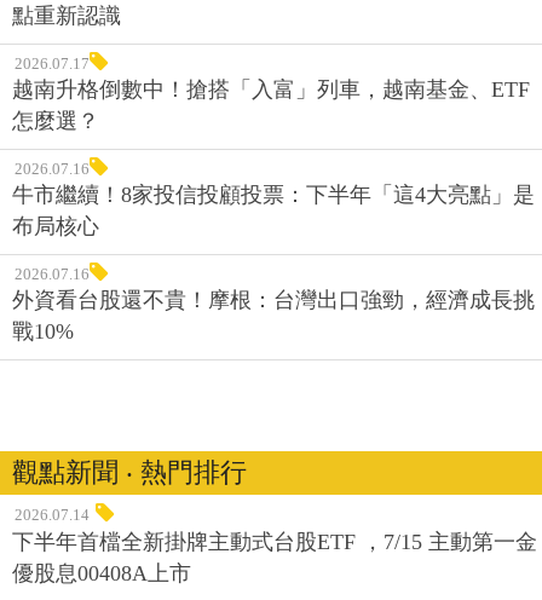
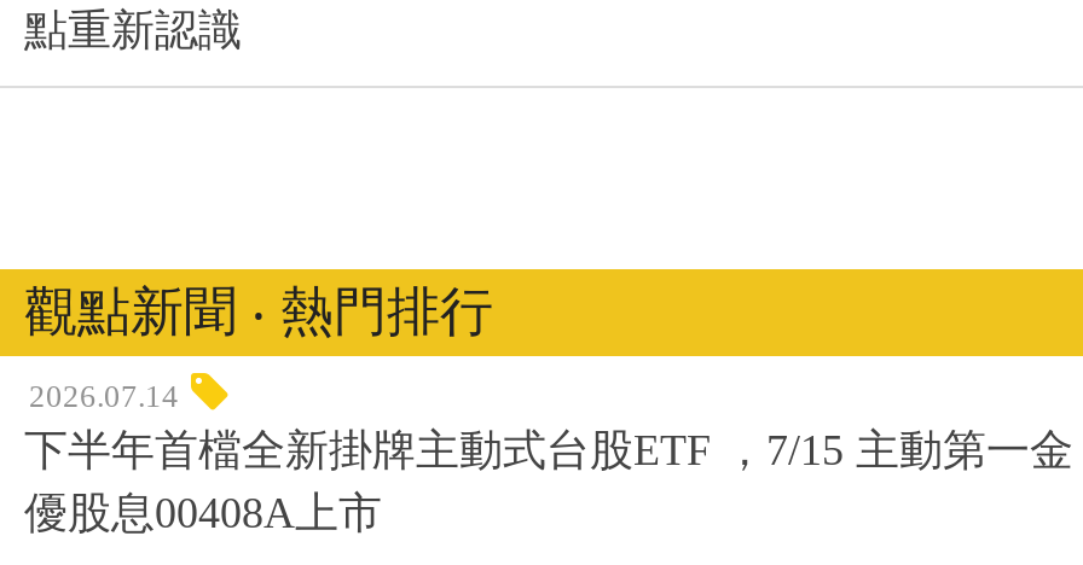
- 2026.07.17
- 越南升格倒數中！搶搭「入富」列車，越南基金、ETF
- 怎麼選？
- 2026.07.16
- 牛市繼續！8家投信投顧投票：下半年「這4大亮點」是
- 布局核心
- 2026.07.16
- 外資看台股還不貴！摩根：台灣出口強勁，經濟成長挑
- 戰10%
